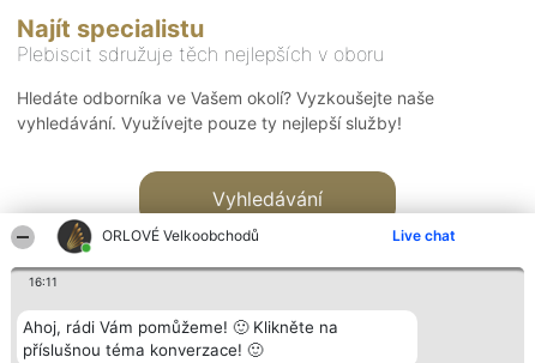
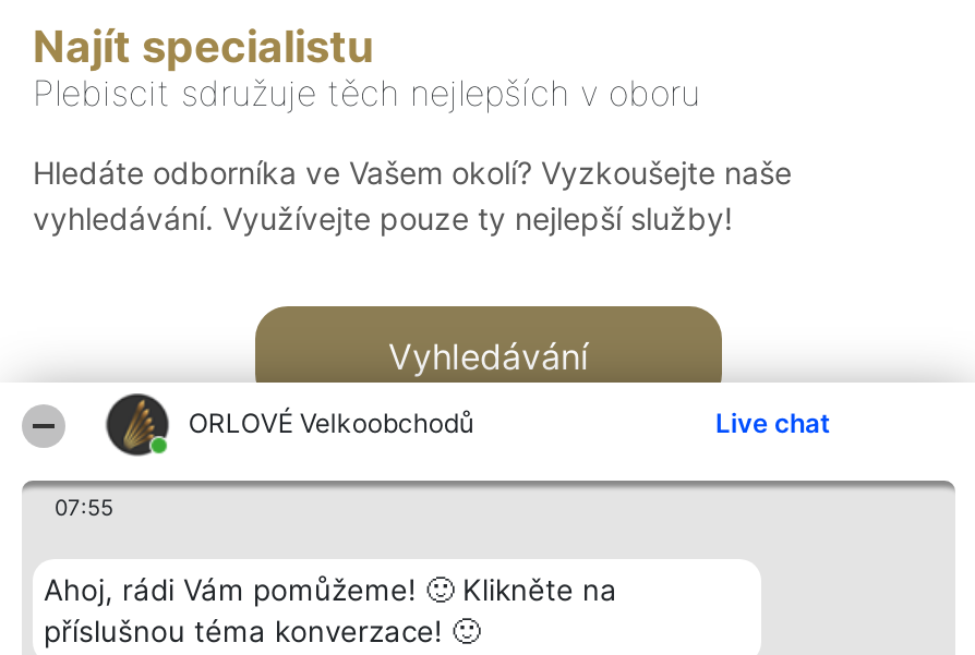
- 16:11
+ 07:55
